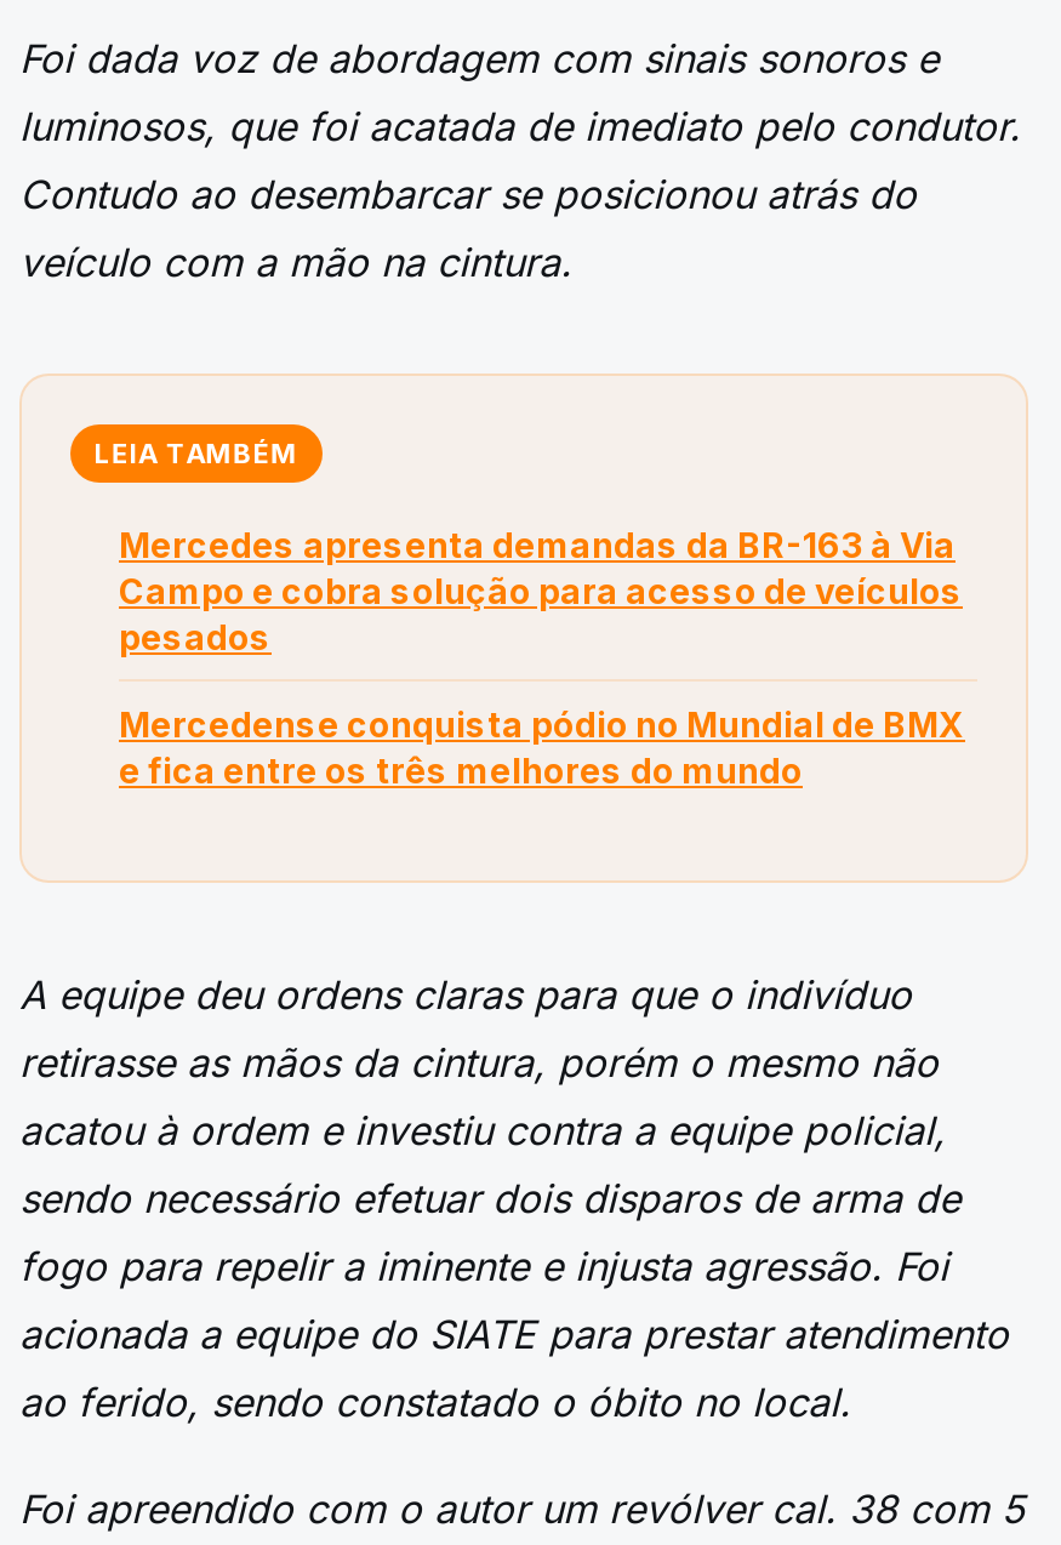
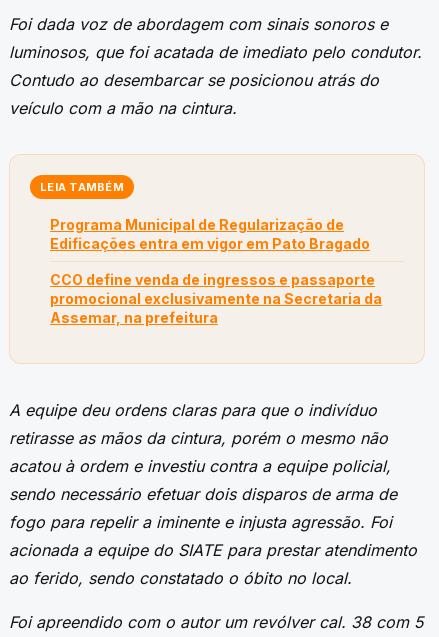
- Mercedes apresenta demandas da BR-163 à Via
- Campo e cobra solução para acesso de veículos
- pesados
+ Programa Municipal de Regularização de
+ Edificações entra em vigor em Pato Bragado

- Mercedense conquista pódio no Mundial de BMX
- e fica entre os três melhores do mundo
+ CCO define venda de ingressos e passaporte
+ promocional exclusivamente na Secretaria da
+ Assemar, na prefeitura
